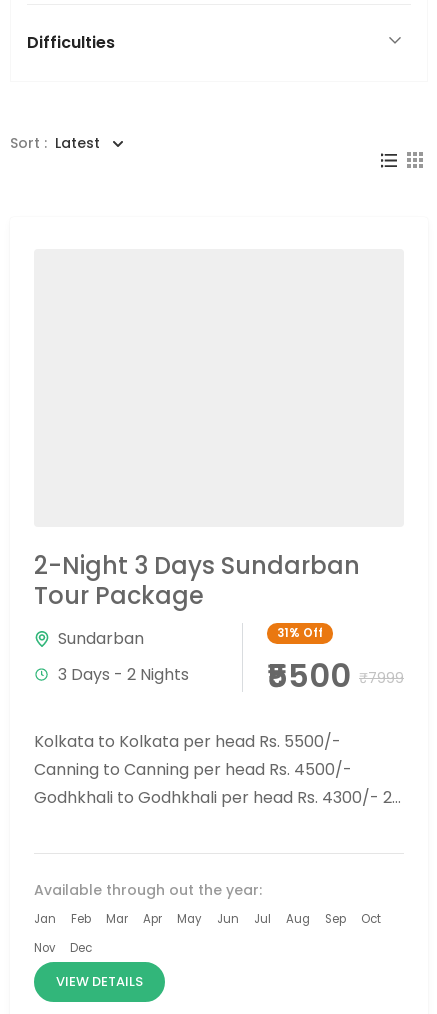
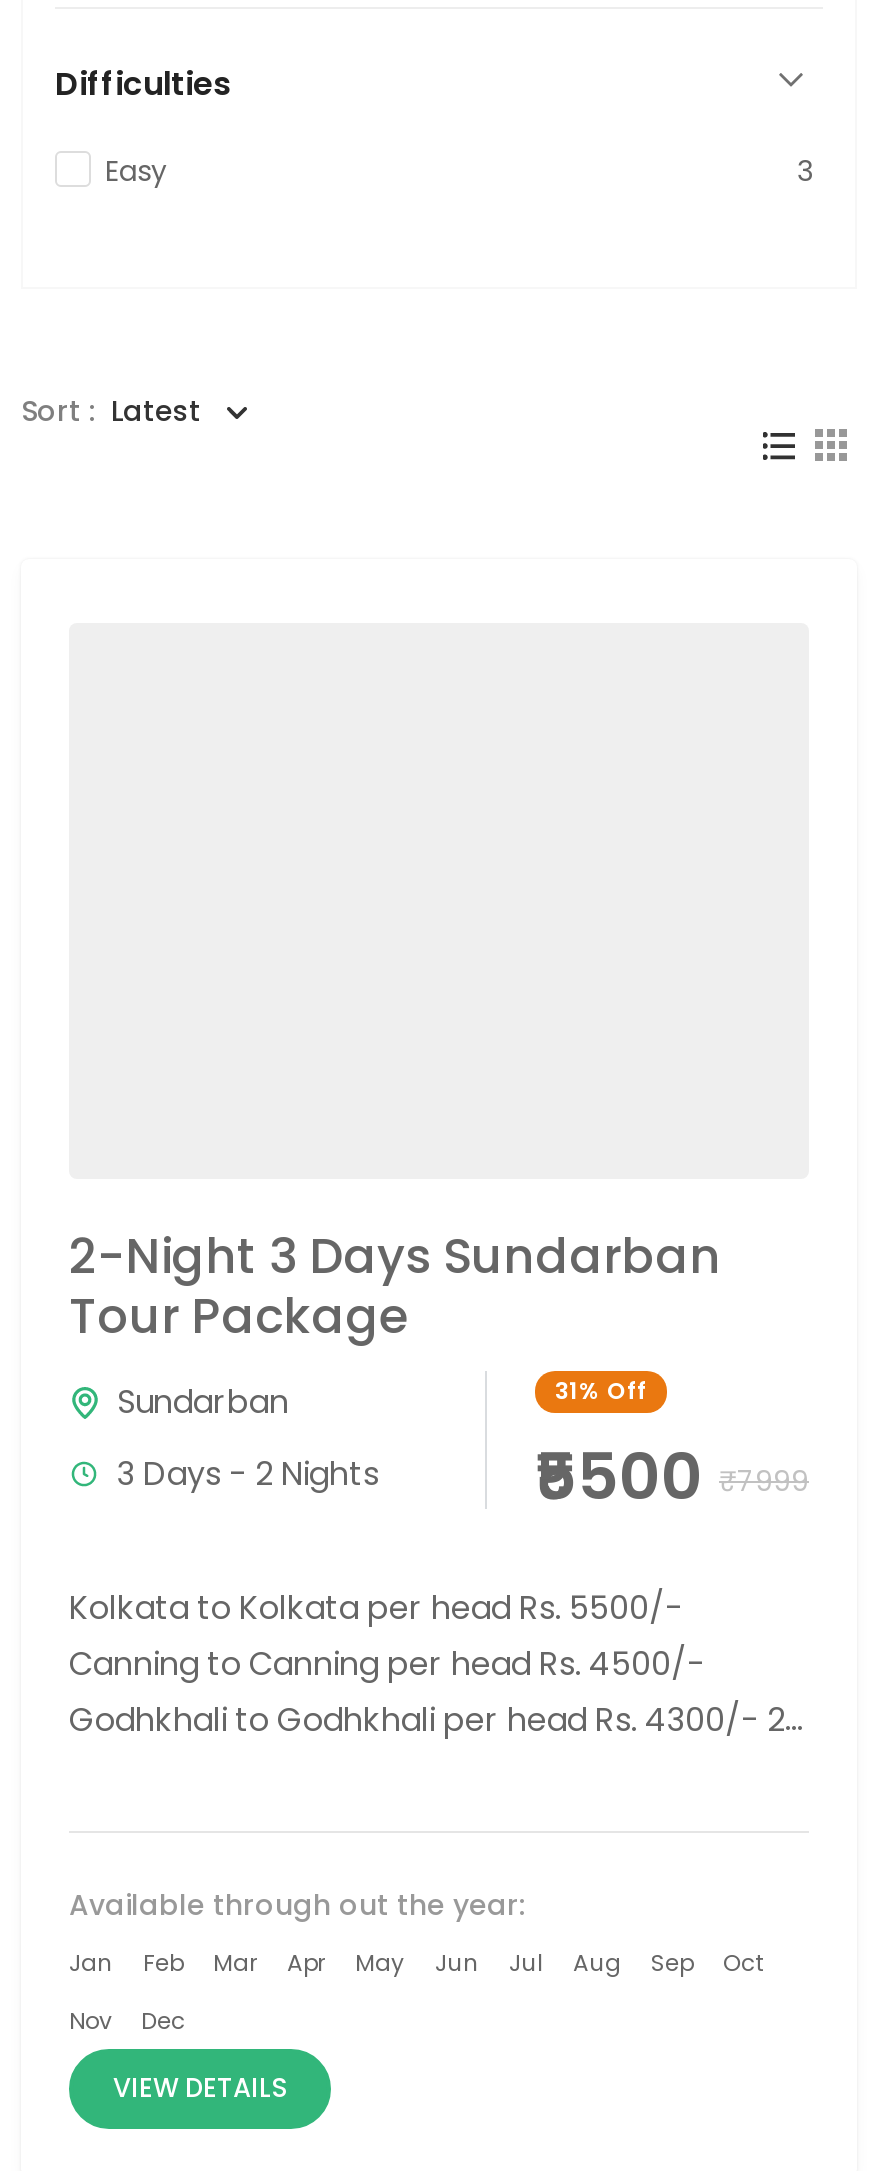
+ Easy
+ 3
